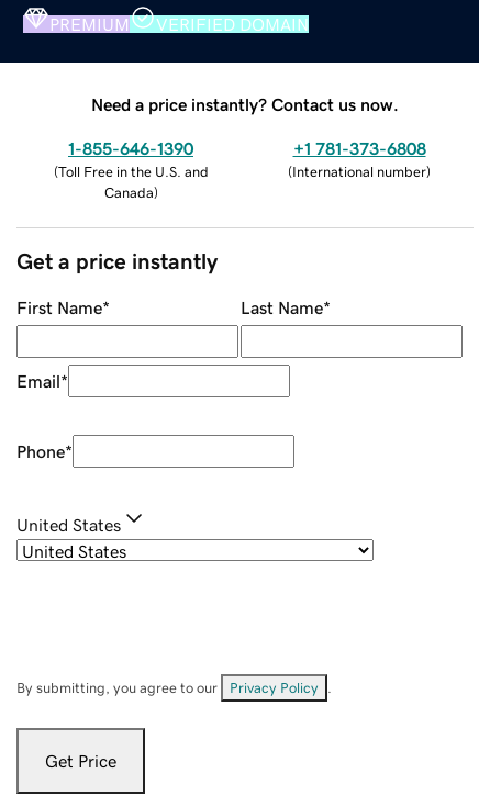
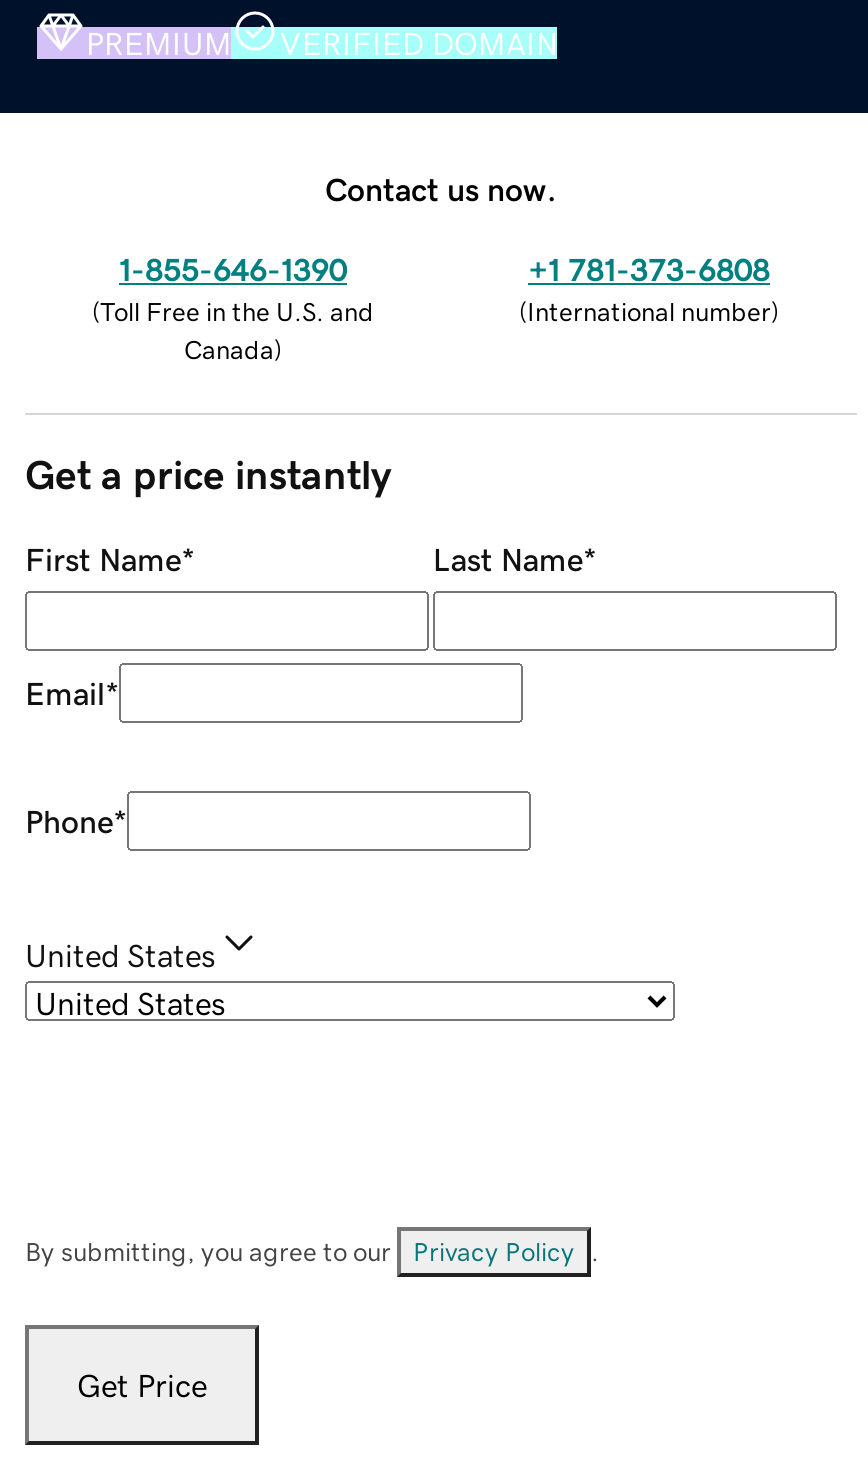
- Need a price instantly? Contact us now.
+ Contact us now.
